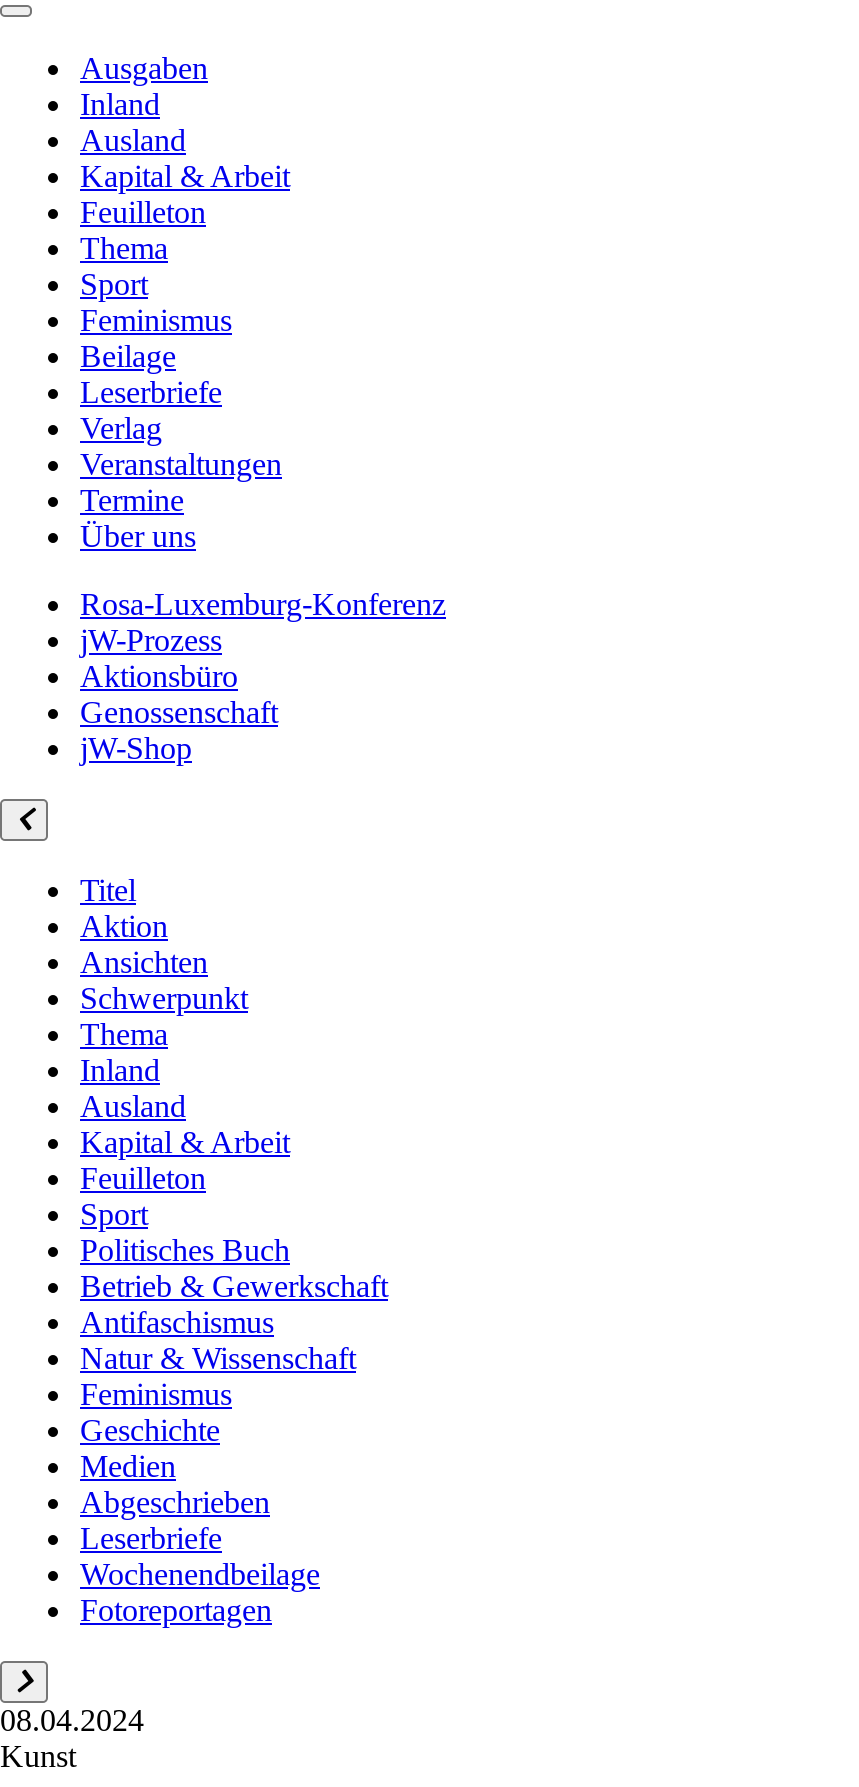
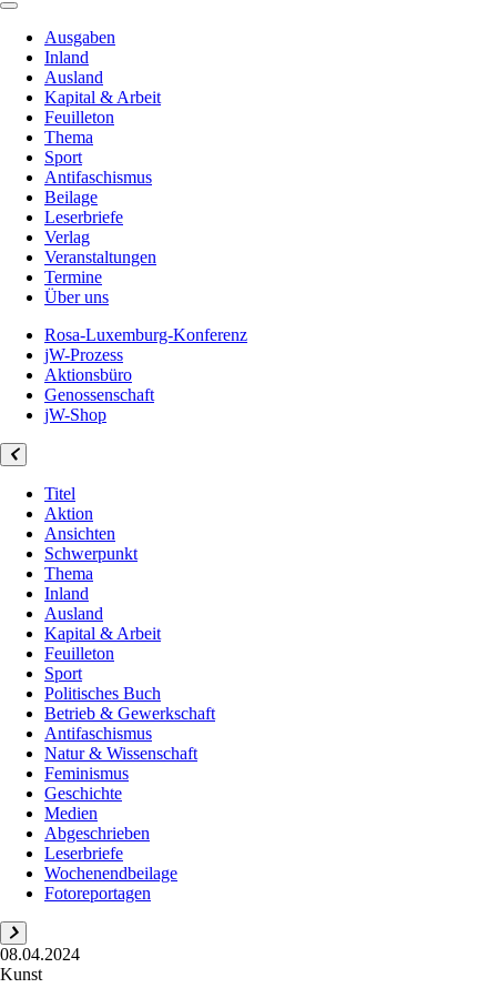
- Feminismus
+ Antifaschismus
